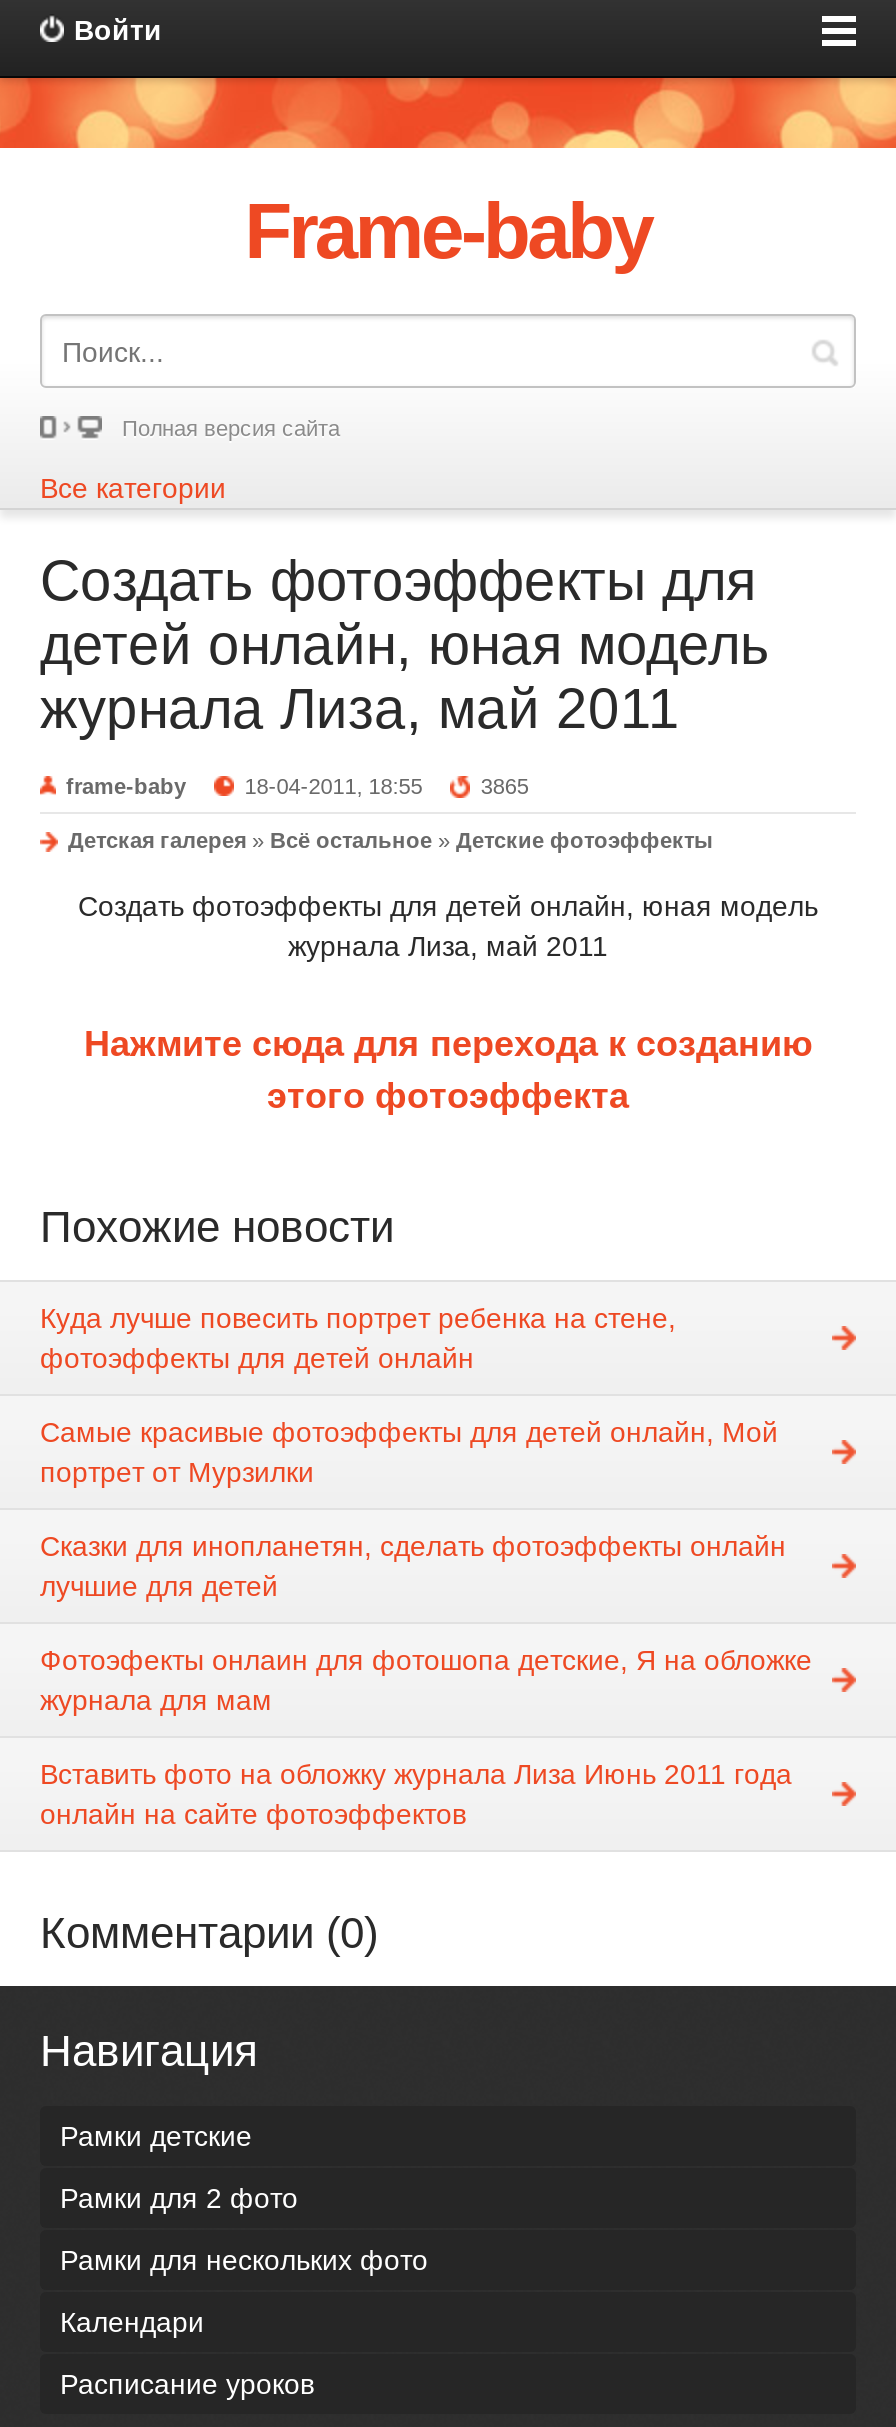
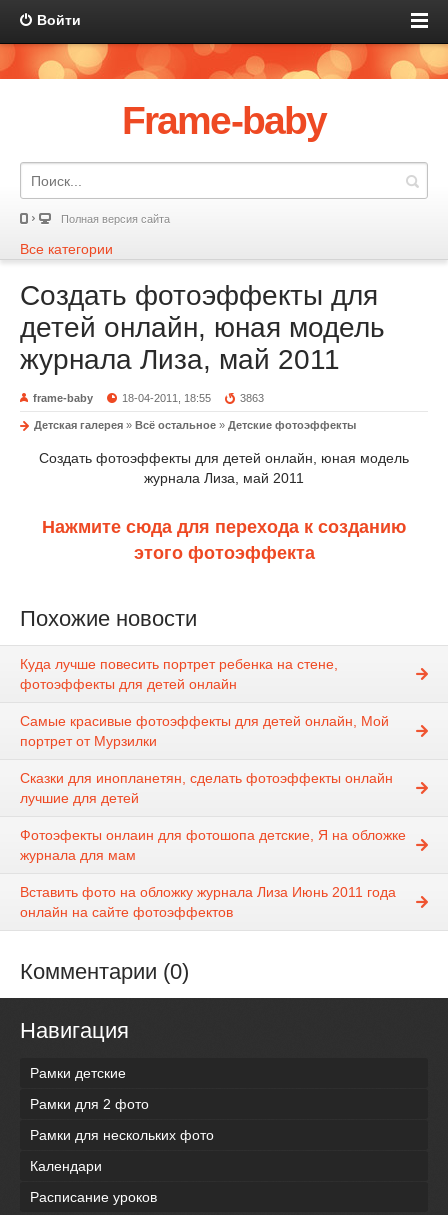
- 3865
+ 3863
